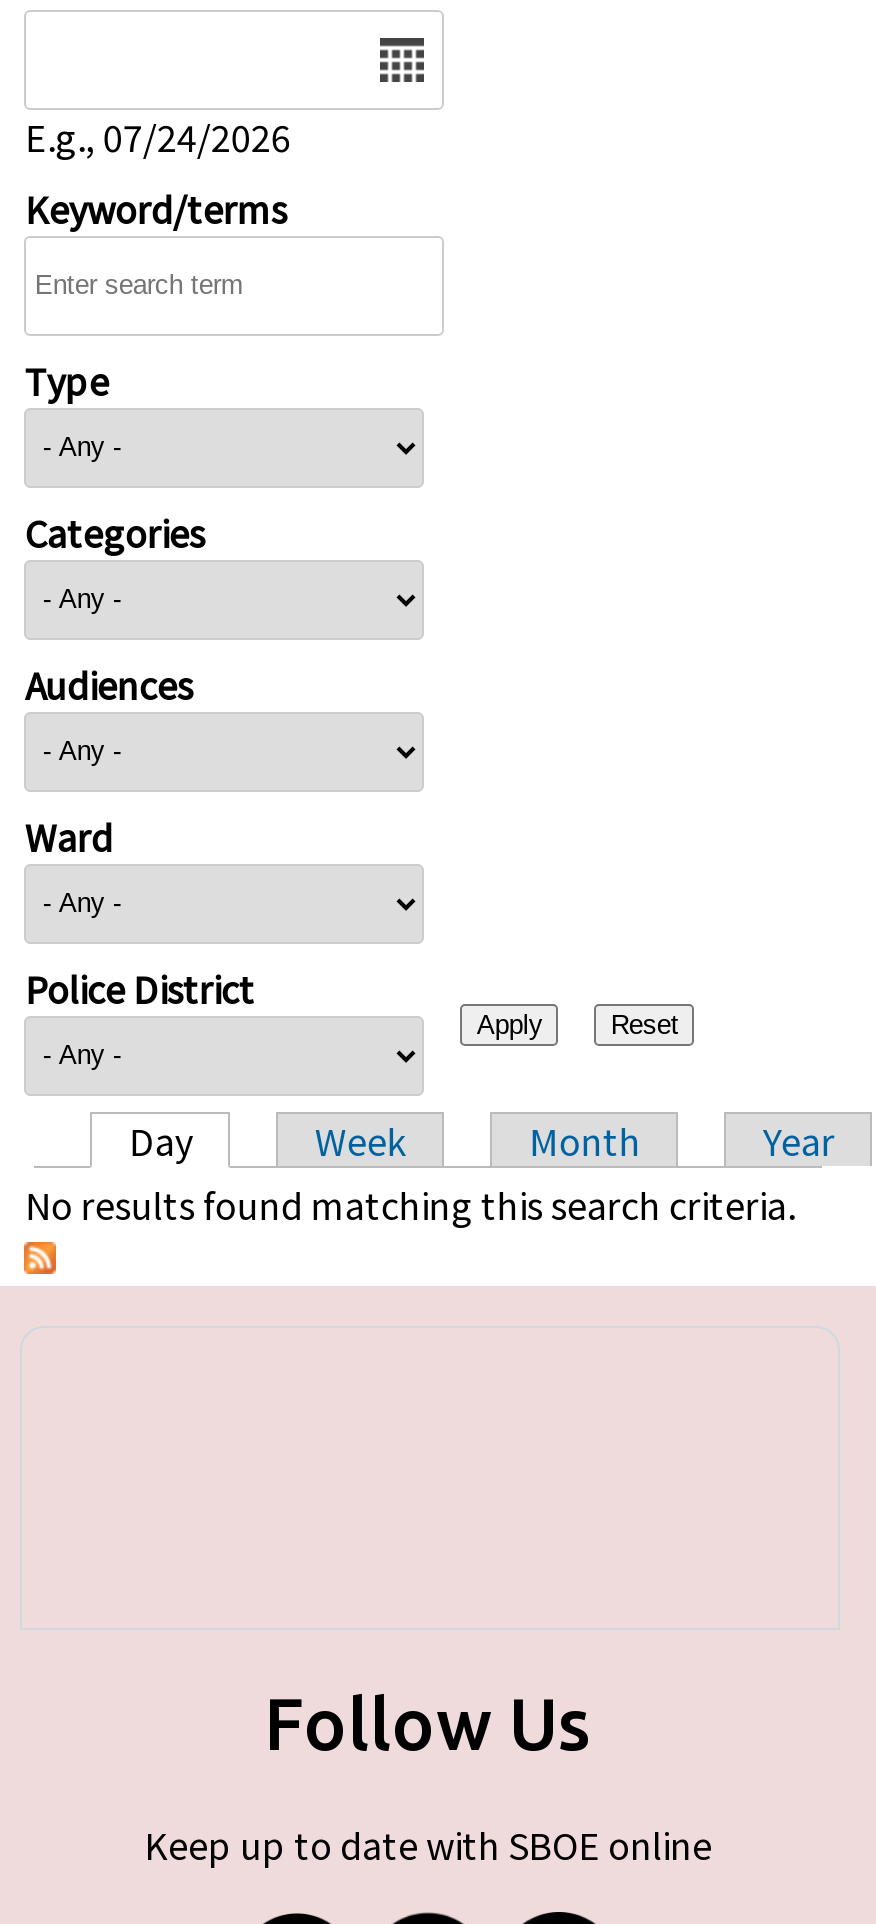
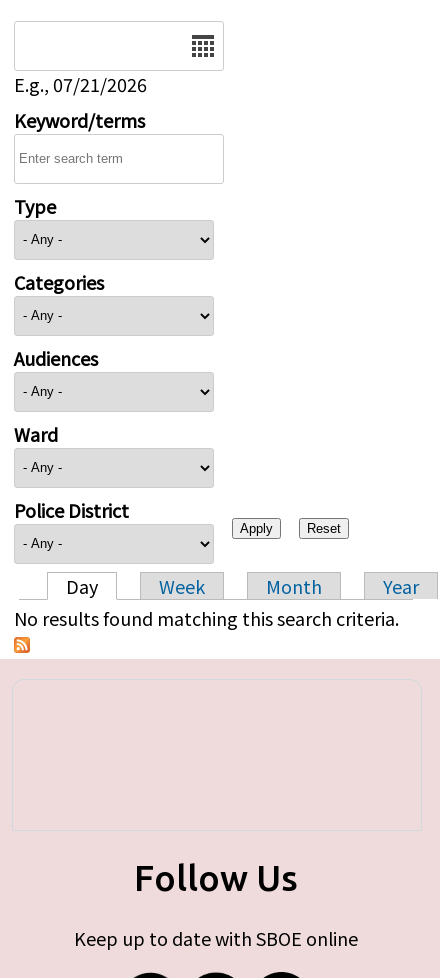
- E.g., 07/24/2026
+ E.g., 07/21/2026
